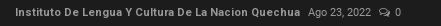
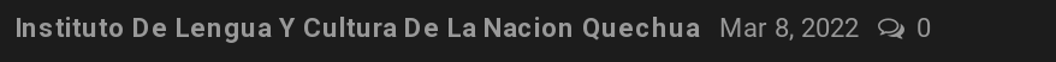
- Instituto De Lengua Y Cultura De La Nacion Quechua Ago 23, 2022 0
+ Instituto De Lengua Y Cultura De La Nacion Quechua Mar 8, 2022 0
